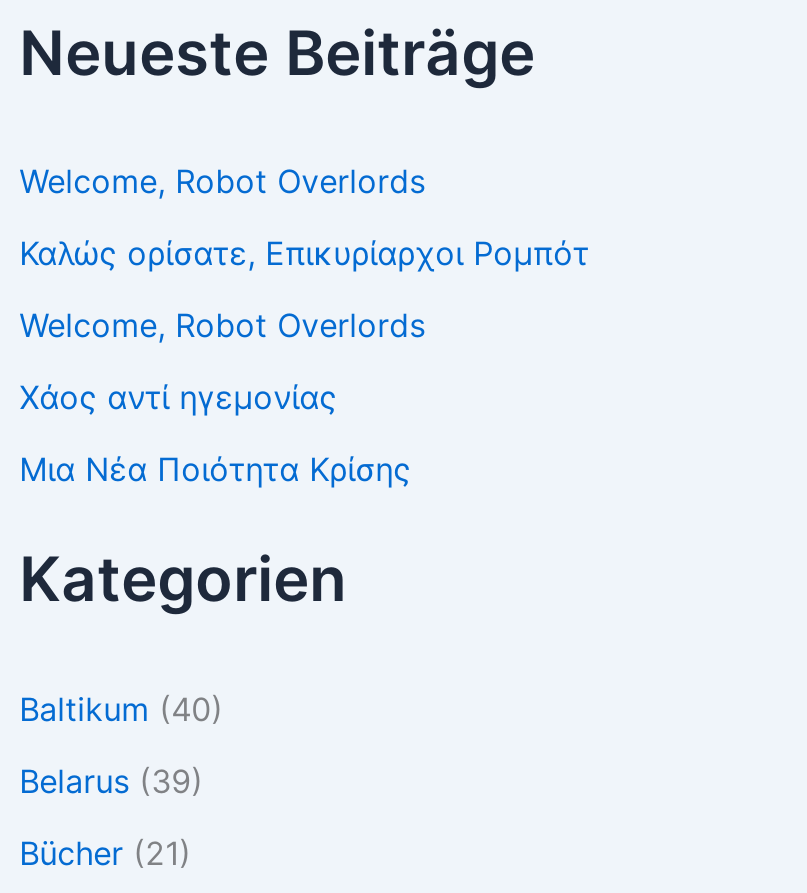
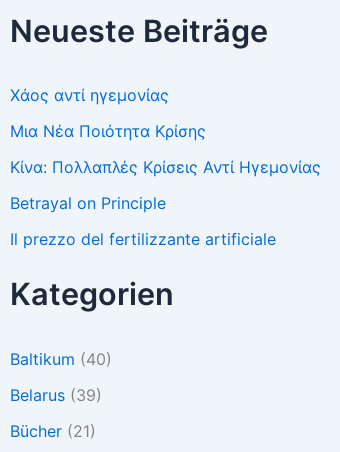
- Welcome, Robot Overlords
- Καλώς ορίσατε, Eπικυρίαρχοι Ρομπότ
- Welcome, Robot Overlords

moved up: Χάος αντί ηγεμονίας | Μια Νέα Ποιότητα Κρίσης

+ Κίνα: Πολλαπλές Κρίσεις Αντί Ηγεμονίας
+ Betrayal on Principle
+ Il prezzo del fertilizzante artificiale
